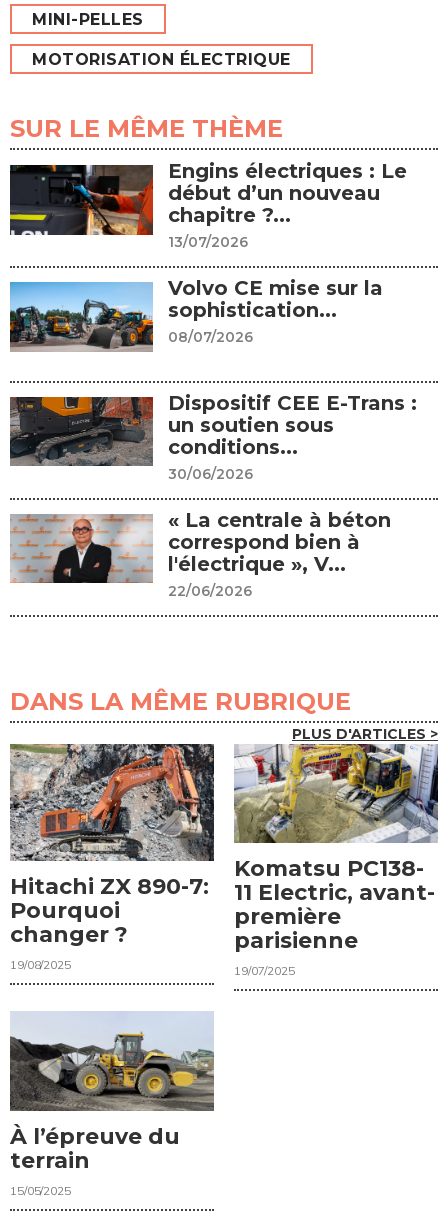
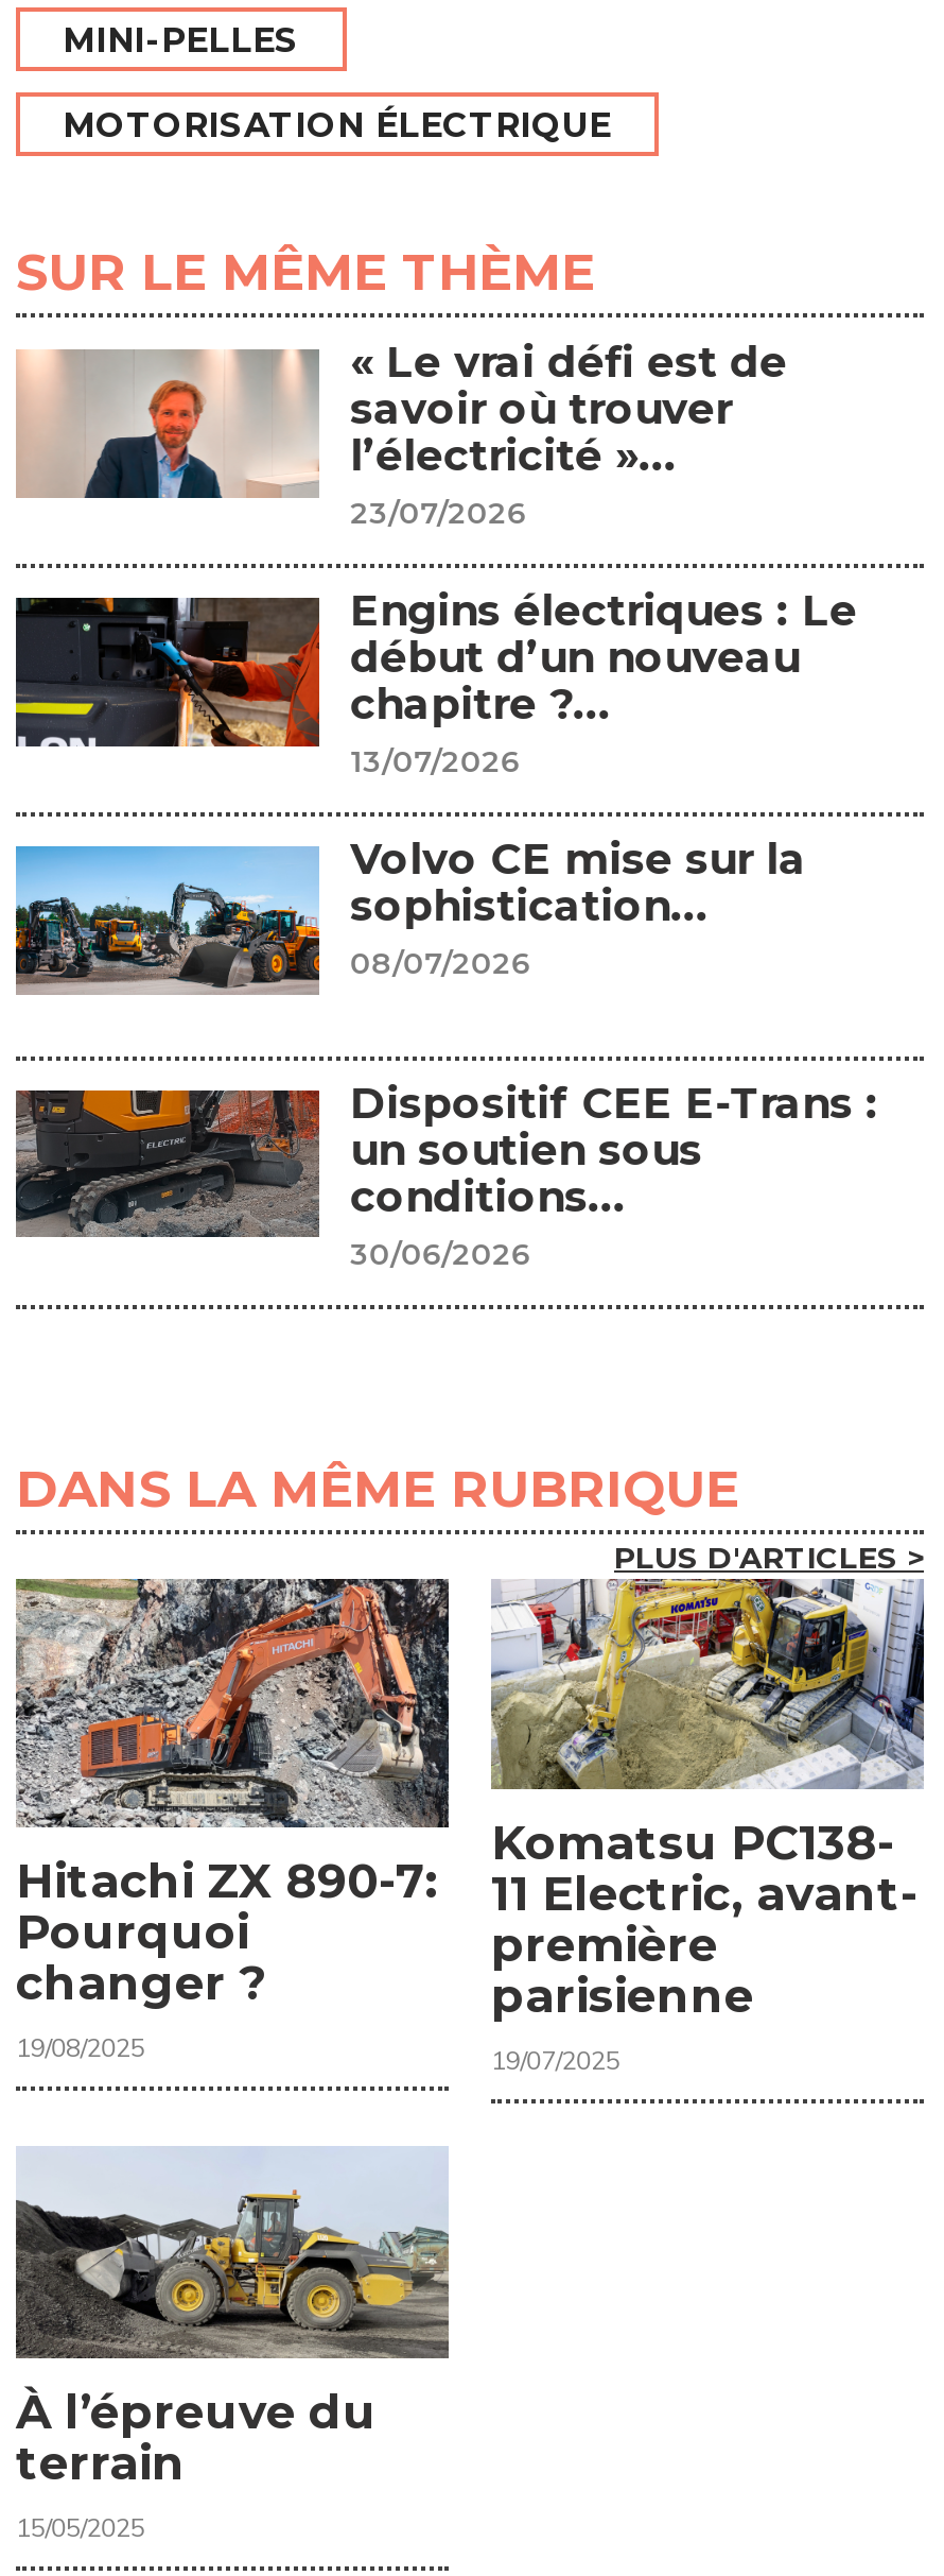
+ [image]
+ « Le vrai défi est de
+ savoir où trouver
+ l’électricité »...
+ 23/07/2026

moved down: [image] | Engins électriques : Le | début d’un nouveau | ... | conditions... | 30/06/2026

- [image]
- « La centrale à béton
- correspond bien à
- l'électrique », V...
- 22/06/2026
